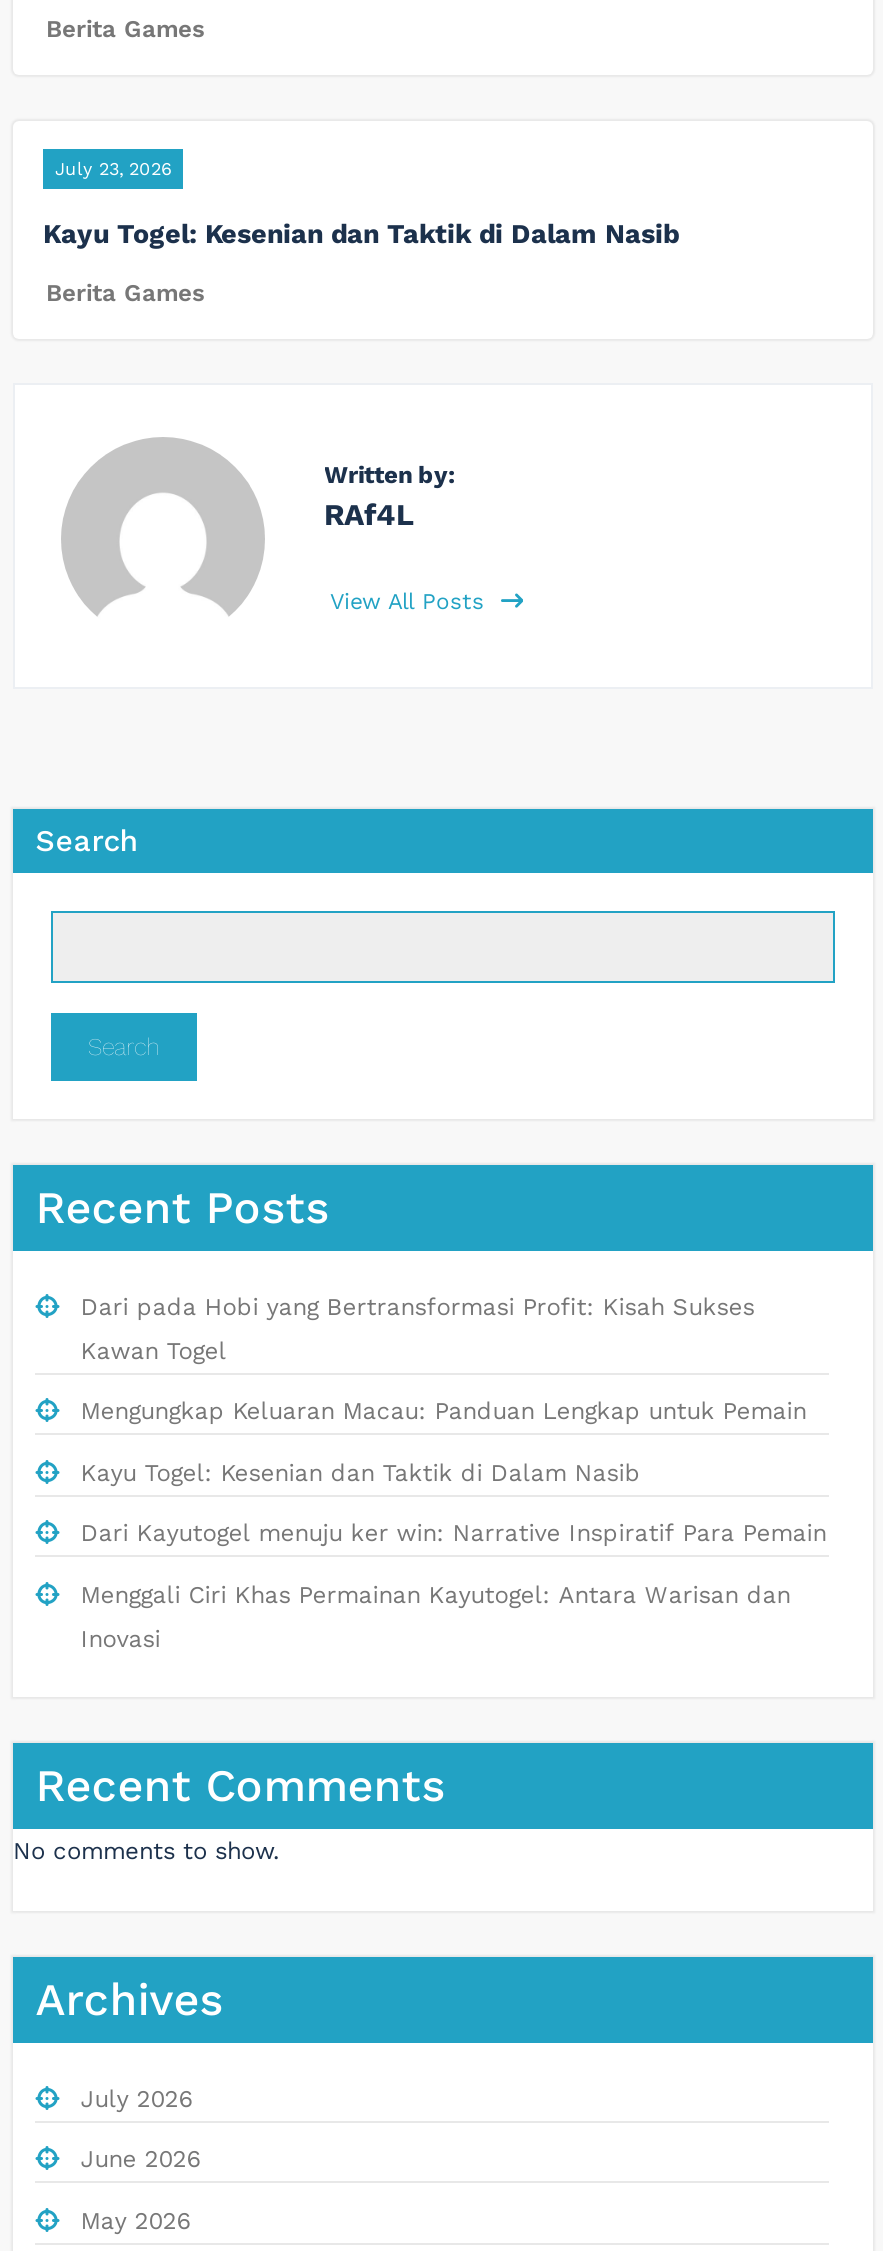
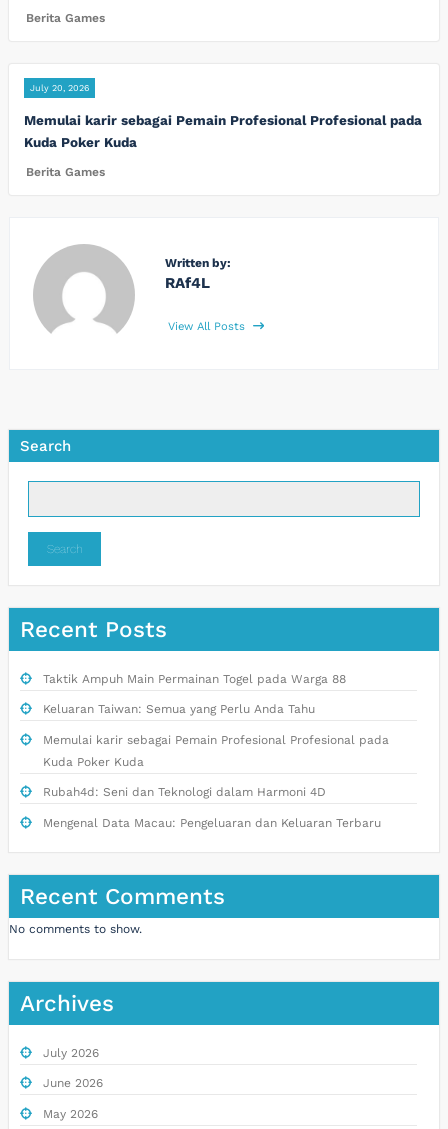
- July 23, 2026
+ July 20, 2026

- Kayu Togel: Kesenian dan Taktik di Dalam Nasib
+ Memulai karir sebagai Pemain Profesional Profesional pada
+ Kuda Poker Kuda

moved down: Berita Games | Written by: | RAf4L | View All Posts | Search | Search | Recent Posts

- Dari pada Hobi yang Bertransformasi Profit: Kisah Sukses
- Kawan Togel
- Mengungkap Keluaran Macau: Panduan Lengkap untuk Pemain
- Kayu Togel: Kesenian dan Taktik di Dalam Nasib
- Dari Kayutogel menuju ker win: Narrative Inspiratif Para Pemain
- Menggali Ciri Khas Permainan Kayutogel: Antara Warisan dan
- Inovasi
+ Taktik Ampuh Main Permainan Togel pada Warga 88
+ Keluaran Taiwan: Semua yang Perlu Anda Tahu
+ Memulai karir sebagai Pemain Profesional Profesional pada
+ Kuda Poker Kuda
+ Rubah4d: Seni dan Teknologi dalam Harmoni 4D
+ Mengenal Data Macau: Pengeluaran dan Keluaran Terbaru
